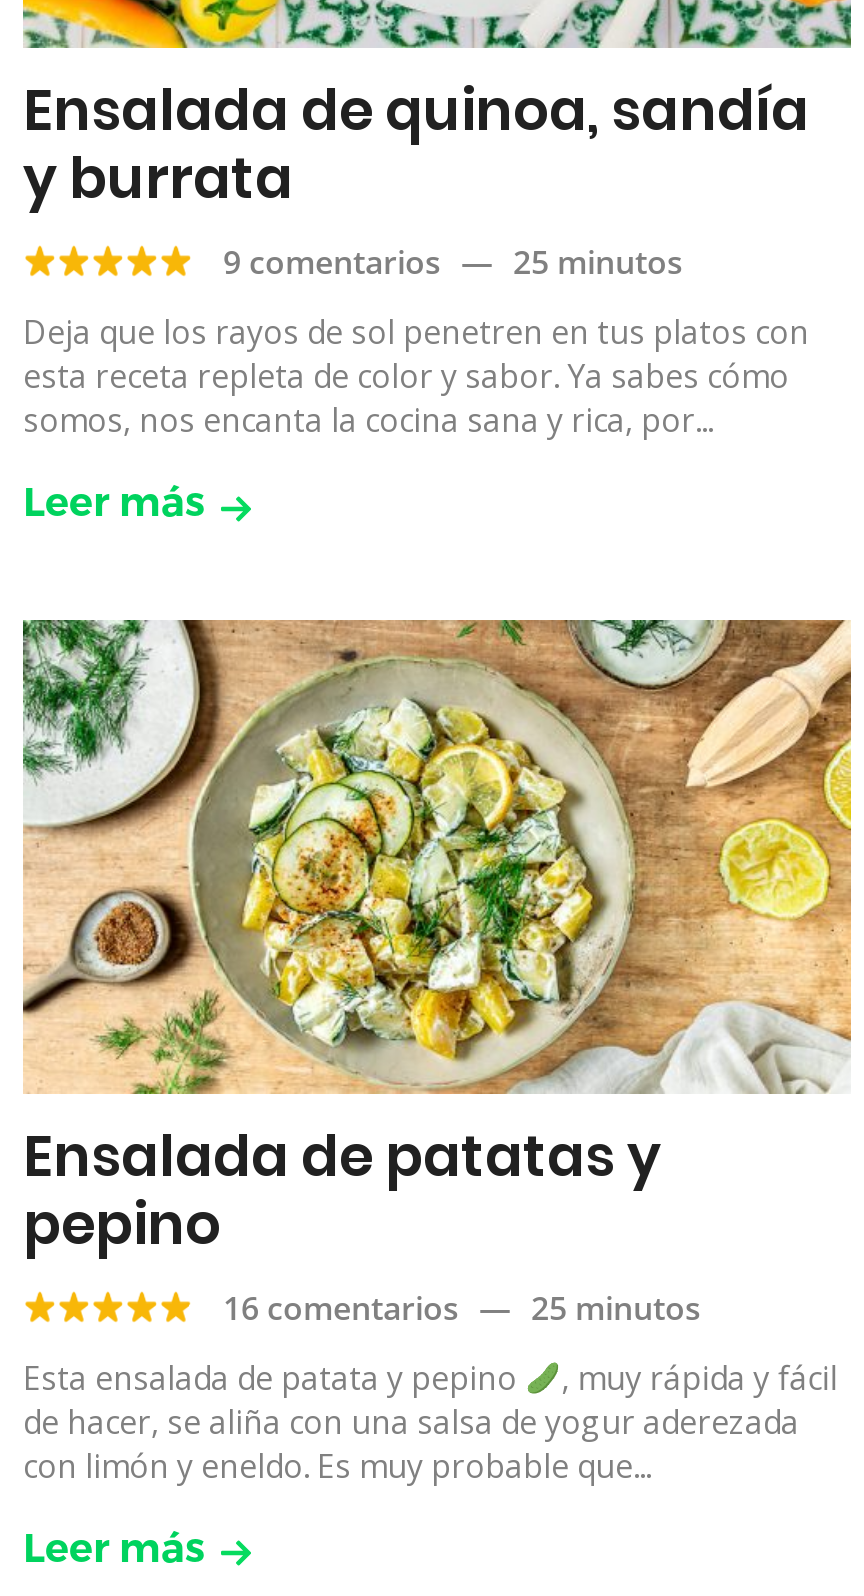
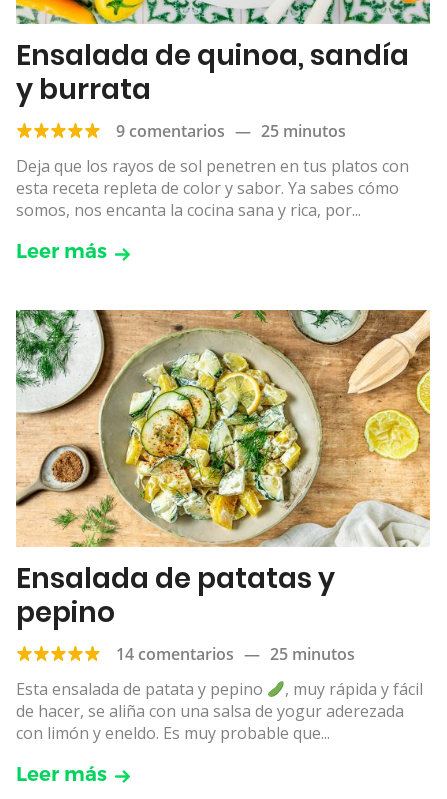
- 16 comentarios — 25 minutos
+ 14 comentarios — 25 minutos
